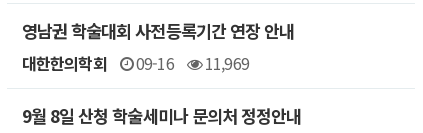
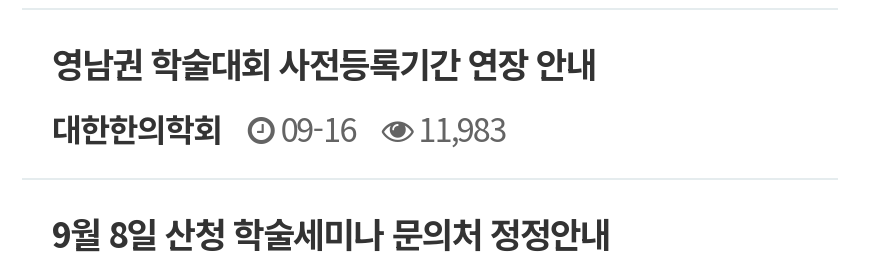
- 대한한의학회 09-16 11,969
+ 대한한의학회 09-16 11,983
